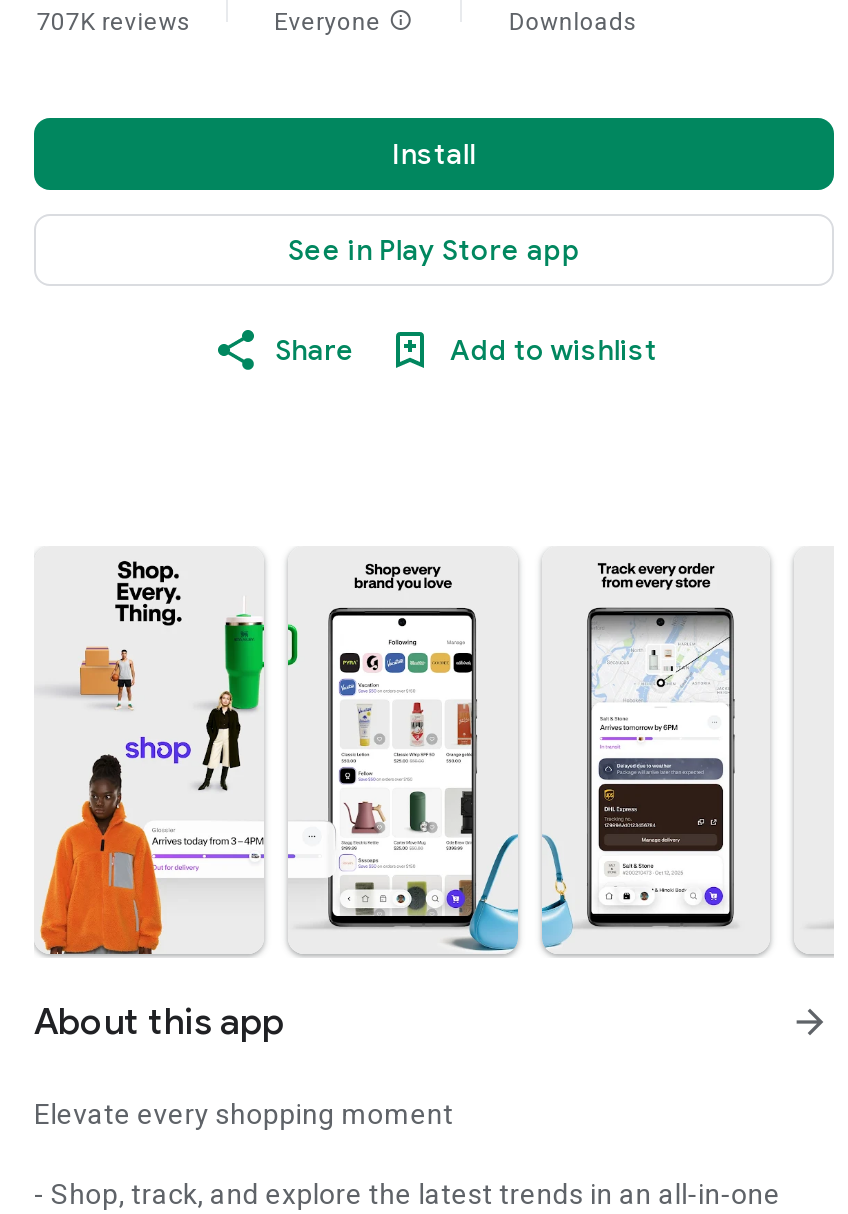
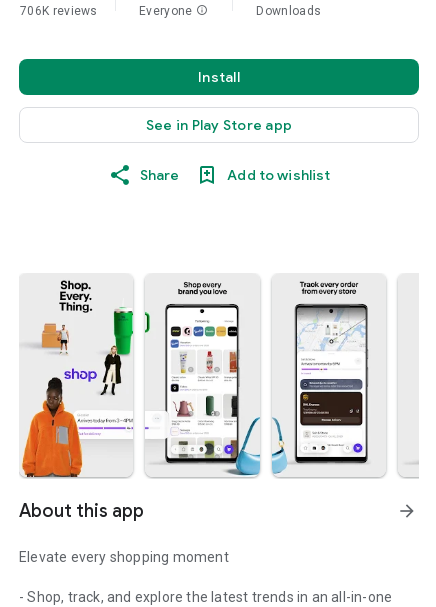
- 707K reviews
+ 706K reviews
